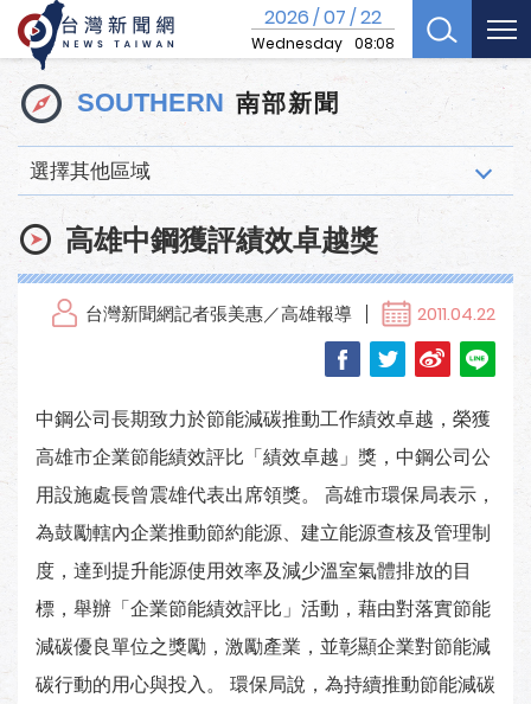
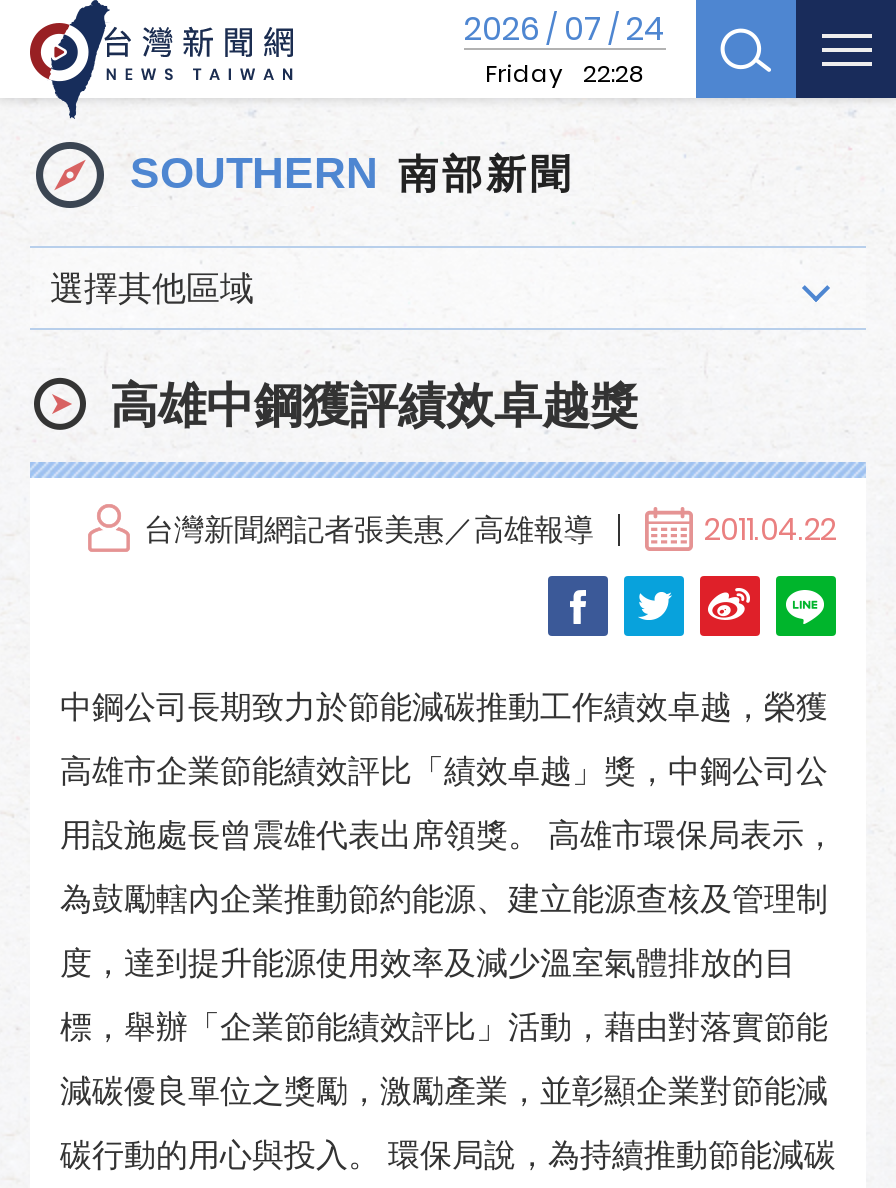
- 2026 / 07 / 22
- Wednesday 08:08
+ 2026 / 07 / 24
+ Friday 22:28
